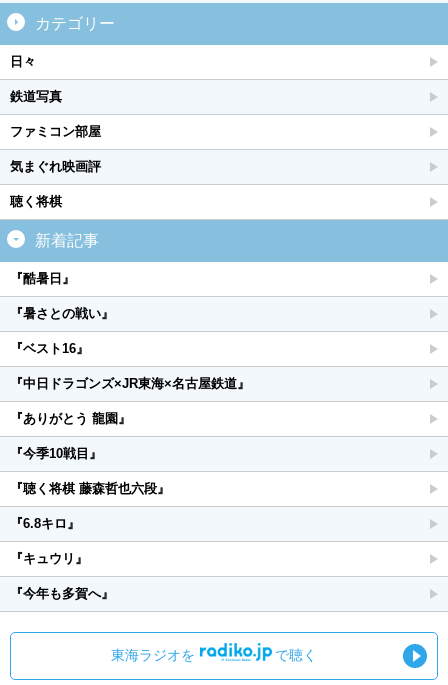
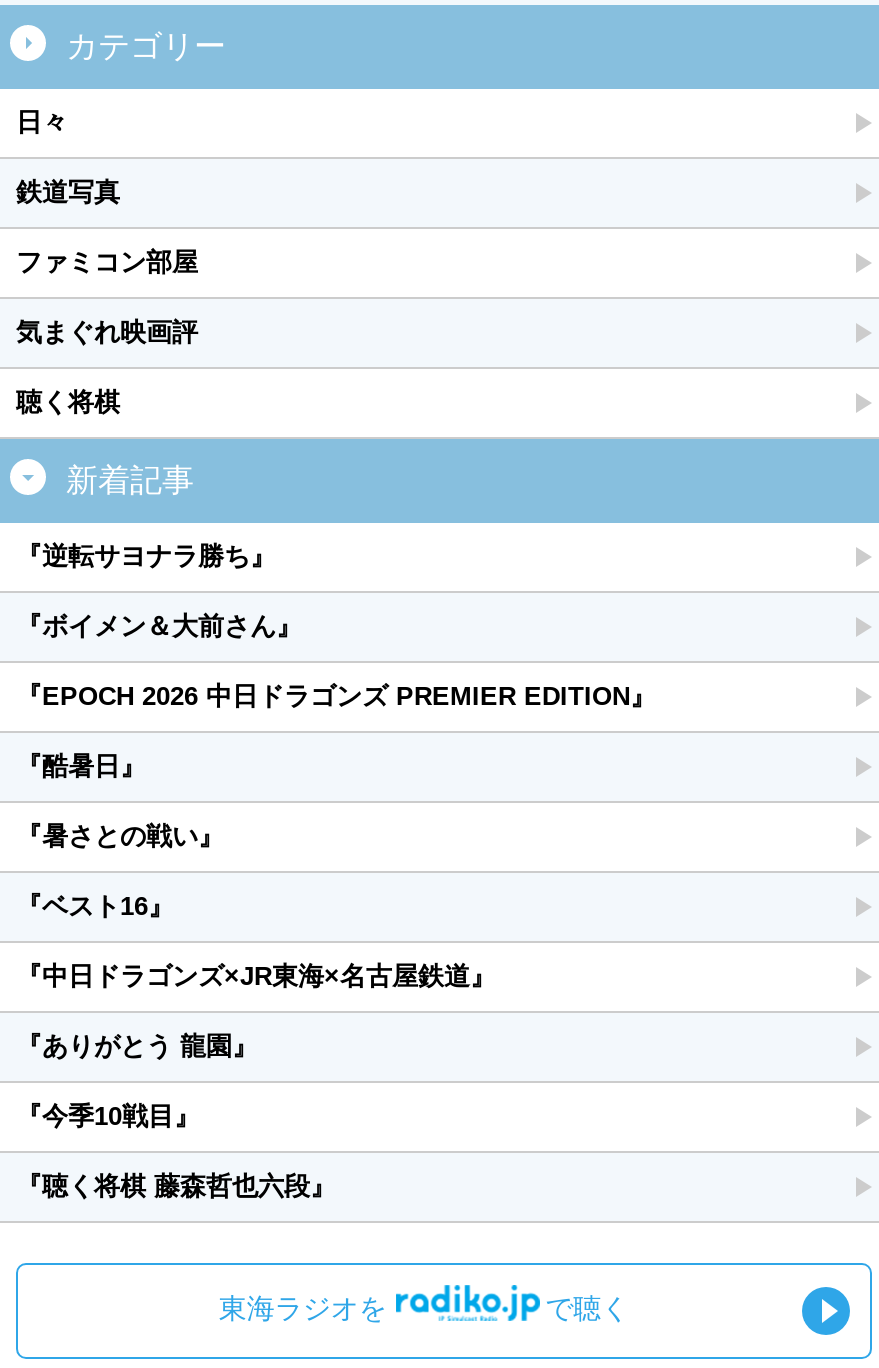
+ 『逆転サヨナラ勝ち』
+ 『ボイメン＆大前さん』
+ 『EPOCH 2026 中日ドラゴンズ PREMIER EDITION』

moved down: 『酷暑日』 | 『暑さとの戦い』 | 『ベスト16』 | 『中日ドラゴンズ×JR東海×名古屋鉄道』 | 『ありがとう 龍園』 | 『今季10戦目』 | 『聴く将棋 藤森哲也六段』

- 『6.8キロ』
- 『キュウリ』
- 『今年も多賀へ』
